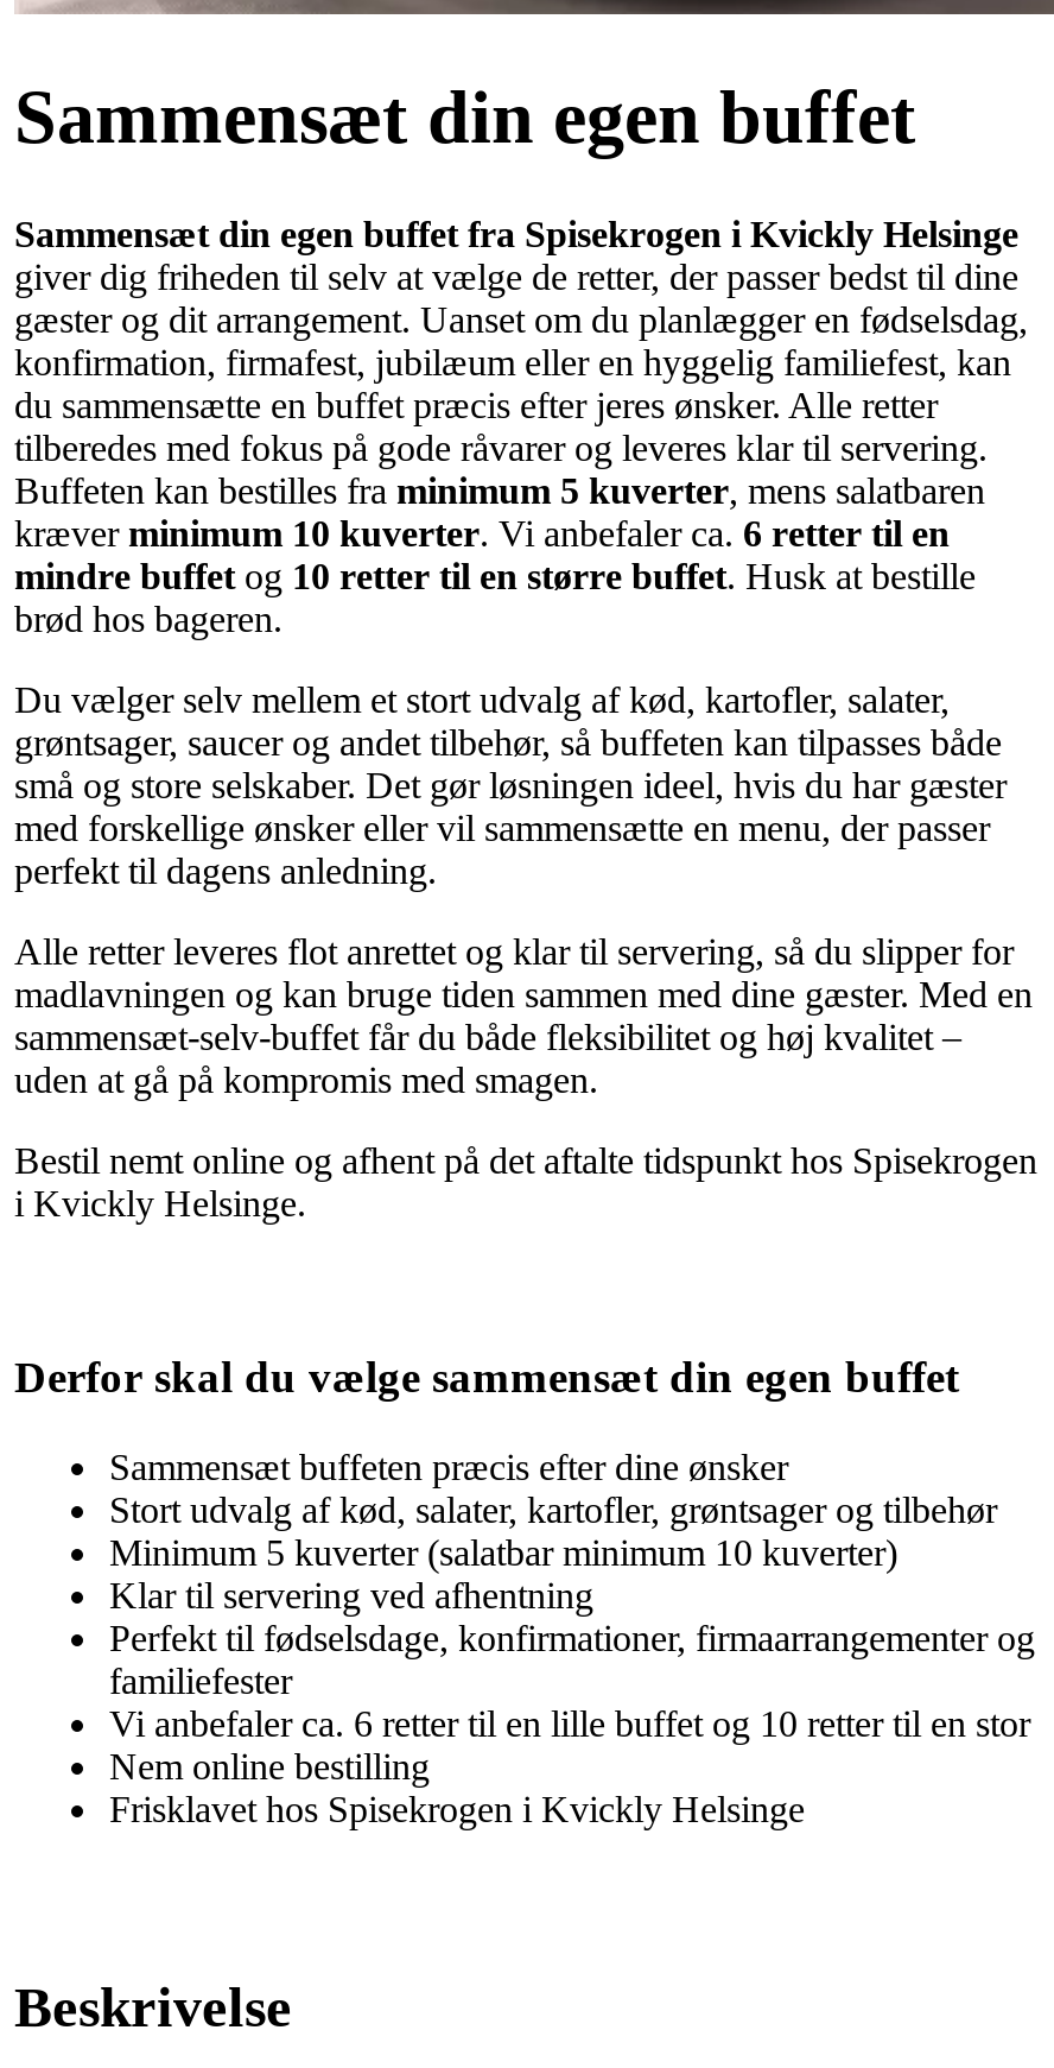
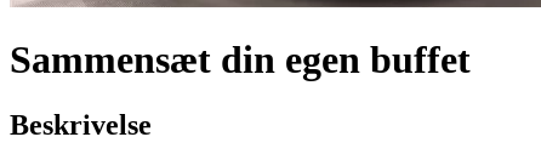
- Sammensæt din egen buffet fra Spisekrogen i Kvickly Helsinge
- giver dig friheden til selv at vælge de retter, der passer bedst til dine
- gæster og dit arrangement. Uanset om du planlægger en fødselsdag,
- konfirmation, firmafest, jubilæum eller en hyggelig familiefest, kan
- du sammensætte en buffet præcis efter jeres ønsker. Alle retter
- tilberedes med fokus på gode råvarer og leveres klar til servering.
- Buffeten kan bestilles framinimum 5 kuverter, mens salatbaren
- kræver minimum 10 kuverter. Vi anbefaler ca. 6 retter til en
- mindre buffet og 10 retter til en større buffet. Husk at bestille
- brød hos bageren.
- Du vælger selv mellem et stort udvalg af kød, kartofler, salater,
- grøntsager, saucer og andet tilbehør, så buffeten kan tilpasses både
- små og store selskaber. Det gør løsningen ideel, hvis du har gæster
- med forskellige ønsker eller vil sammensætte en menu, der passer
- perfekt til dagens anledning.
- Alle retter leveres flot anrettet og klar til servering, så du slipper for
- madlavningen og kan bruge tiden sammen med dine gæster. Med en
- sammensæt-selv-buffet får du både fleksibilitet og høj kvalitet –
- uden at gå på kompromis med smagen.
- Bestil nemt online og afhent på det aftalte tidspunkt hos Spisekrogen
- i Kvickly Helsinge.

- Derfor skal du vælge sammensæt din egen buffet
- Sammensæt buffeten præcis efter dine ønsker
- Stort udvalg af kød, salater, kartofler, grøntsager og tilbehør
- Minimum 5 kuverter (salatbar minimum 10 kuverter)
- Klar til servering ved afhentning
- Perfekt til fødselsdage, konfirmationer, firmaarrangementer og
- familiefester
- Vi anbefaler ca. 6 retter til en lille buffet og 10 retter til en stor
- Nem online bestilling
- Frisklavet hos Spisekrogen i Kvickly Helsinge
